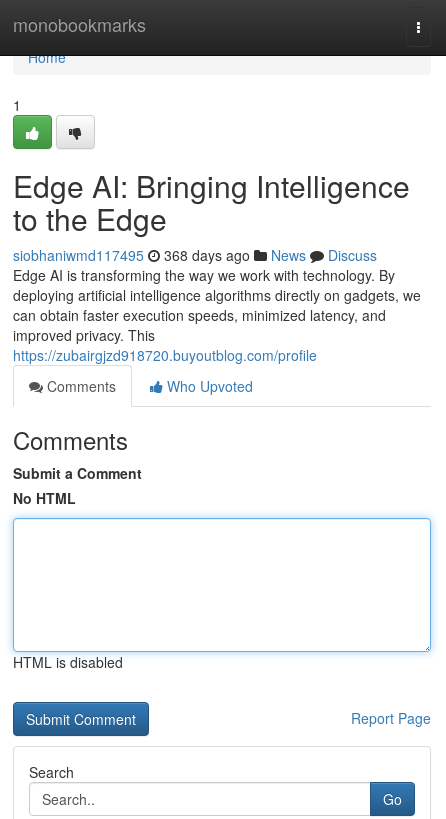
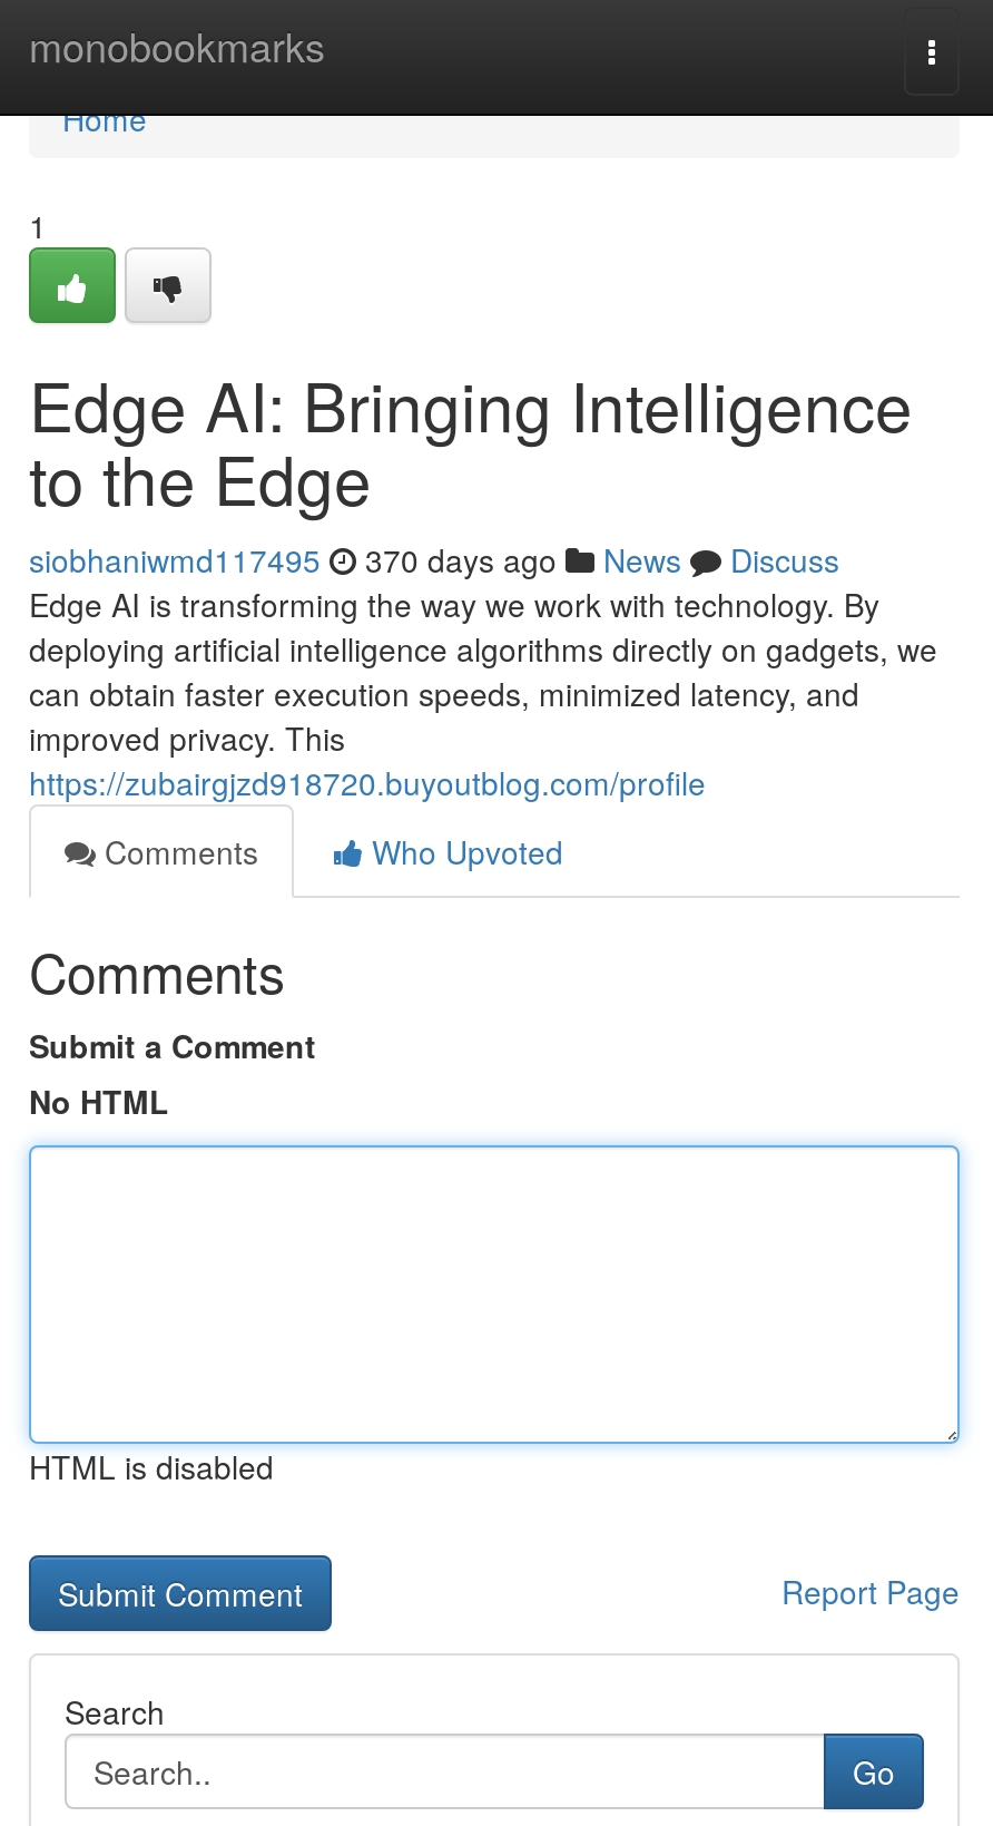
- siobhaniwmd117495 368 days ago News Discuss
+ siobhaniwmd117495 370 days ago News Discuss
